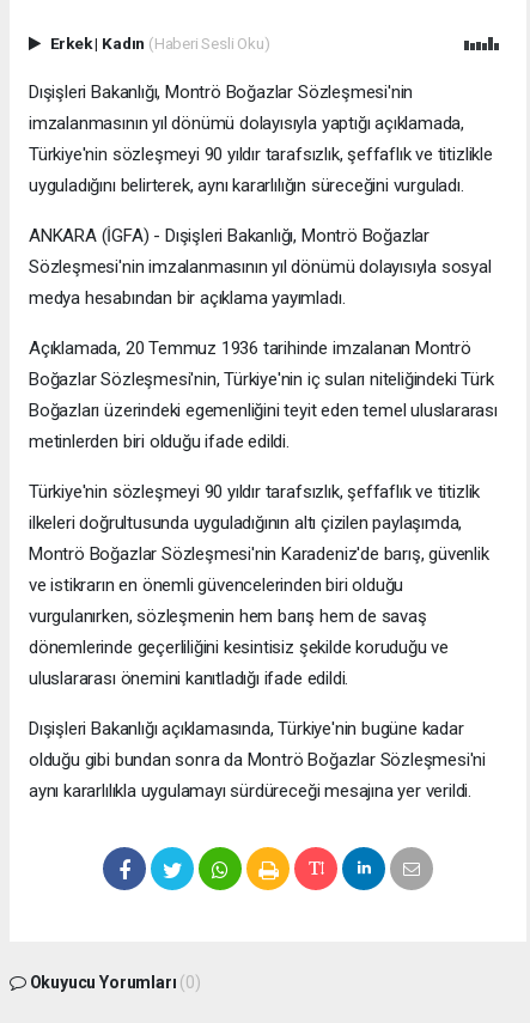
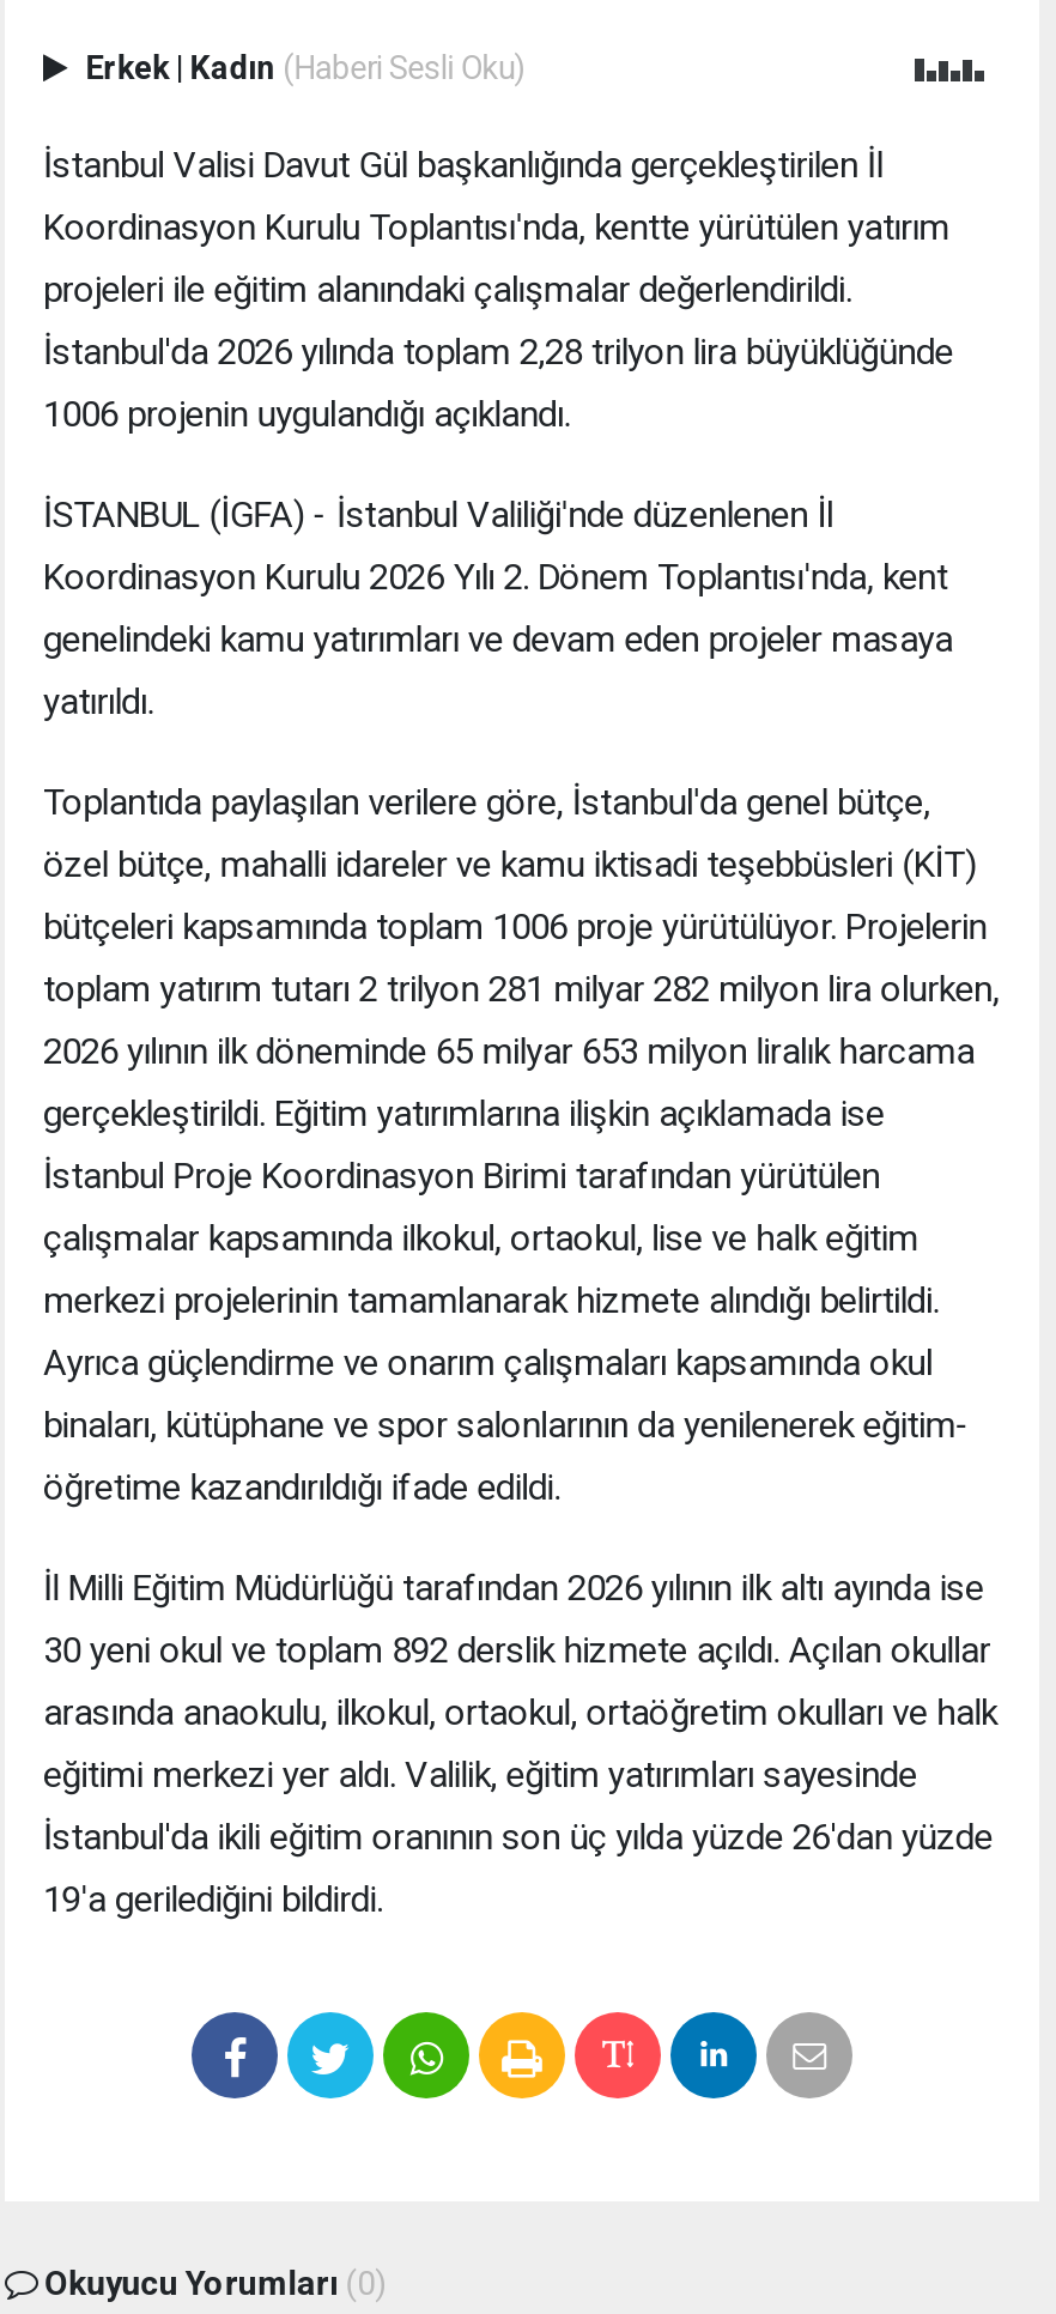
- Dışişleri Bakanlığı, Montrö Boğazlar Sözleşmesi'nin
- imzalanmasının yıl dönümü dolayısıyla yaptığı açıklamada,
- Türkiye'nin sözleşmeyi 90 yıldır tarafsızlık, şeffaflık ve titizlikle
- uyguladığını belirterek, aynı kararlılığın süreceğini vurguladı.
- ANKARA (İGFA) - Dışişleri Bakanlığı, Montrö Boğazlar
- Sözleşmesi'nin imzalanmasının yıl dönümü dolayısıyla sosyal
- medya hesabından bir açıklama yayımladı.
- Açıklamada, 20 Temmuz 1936 tarihinde imzalanan Montrö
- Boğazlar Sözleşmesi'nin, Türkiye'nin iç suları niteliğindeki Türk
- Boğazları üzerindeki egemenliğini teyit eden temel uluslararası
- metinlerden biri olduğu ifade edildi.
- Türkiye'nin sözleşmeyi 90 yıldır tarafsızlık, şeffaflık ve titizlik
- ilkeleri doğrultusunda uyguladığının altı çizilen paylaşımda,
- Montrö Boğazlar Sözleşmesi'nin Karadeniz'de barış, güvenlik
- ve istikrarın en önemli güvencelerinden biri olduğu
- vurgulanırken, sözleşmenin hem barış hem de savaş
- dönemlerinde geçerliliğini kesintisiz şekilde koruduğu ve
- uluslararası önemini kanıtladığı ifade edildi.
- Dışişleri Bakanlığı açıklamasında, Türkiye'nin bugüne kadar
- olduğu gibi bundan sonra da Montrö Boğazlar Sözleşmesi'ni
- aynı kararlılıkla uygulamayı sürdüreceği mesajına yer verildi.
+ İstanbul Valisi Davut Gül başkanlığında gerçekleştirilen İl
+ Koordinasyon Kurulu Toplantısı'nda, kentte yürütülen yatırım
+ projeleri ile eğitim alanındaki çalışmalar değerlendirildi.
+ İstanbul'da 2026 yılında toplam 2,28 trilyon lira büyüklüğünde
+ 1006 projenin uygulandığı açıklandı.
+ İSTANBUL (İGFA) - İstanbul Valiliği'nde düzenlenen İl
+ Koordinasyon Kurulu 2026 Yılı 2. Dönem Toplantısı'nda, kent
+ genelindeki kamu yatırımları ve devam eden projeler masaya
+ yatırıldı.
+ Toplantıda paylaşılan verilere göre, İstanbul'da genel bütçe,
+ özel bütçe, mahalli idareler ve kamu iktisadi teşebbüsleri (KİT)
+ bütçeleri kapsamında toplam 1006 proje yürütülüyor. Projelerin
+ toplam yatırım tutarı 2 trilyon 281 milyar 282 milyon lira olurken,
+ 2026 yılının ilk döneminde 65 milyar 653 milyon liralık harcama
+ gerçekleştirildi. Eğitim yatırımlarına ilişkin açıklamada ise
+ İstanbul Proje Koordinasyon Birimi tarafından yürütülen
+ çalışmalar kapsamında ilkokul, ortaokul, lise ve halk eğitim
+ merkezi projelerinin tamamlanarak hizmete alındığı belirtildi.
+ Ayrıca güçlendirme ve onarım çalışmaları kapsamında okul
+ binaları, kütüphane ve spor salonlarının da yenilenerek eğitim-
+ öğretime kazandırıldığı ifade edildi.
+ İl Milli Eğitim Müdürlüğü tarafından 2026 yılının ilk altı ayında ise
+ 30 yeni okul ve toplam 892 derslik hizmete açıldı. Açılan okullar
+ arasında anaokulu, ilkokul, ortaokul, ortaöğretim okulları ve halk
+ eğitimi merkezi yer aldı. Valilik, eğitim yatırımları sayesinde
+ İstanbul'da ikili eğitim oranının son üç yılda yüzde 26'dan yüzde
+ 19'a gerilediğini bildirdi.
